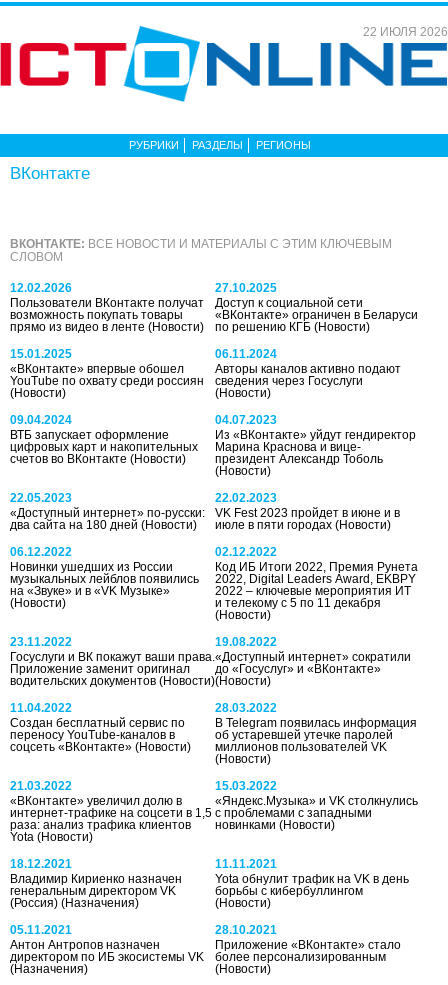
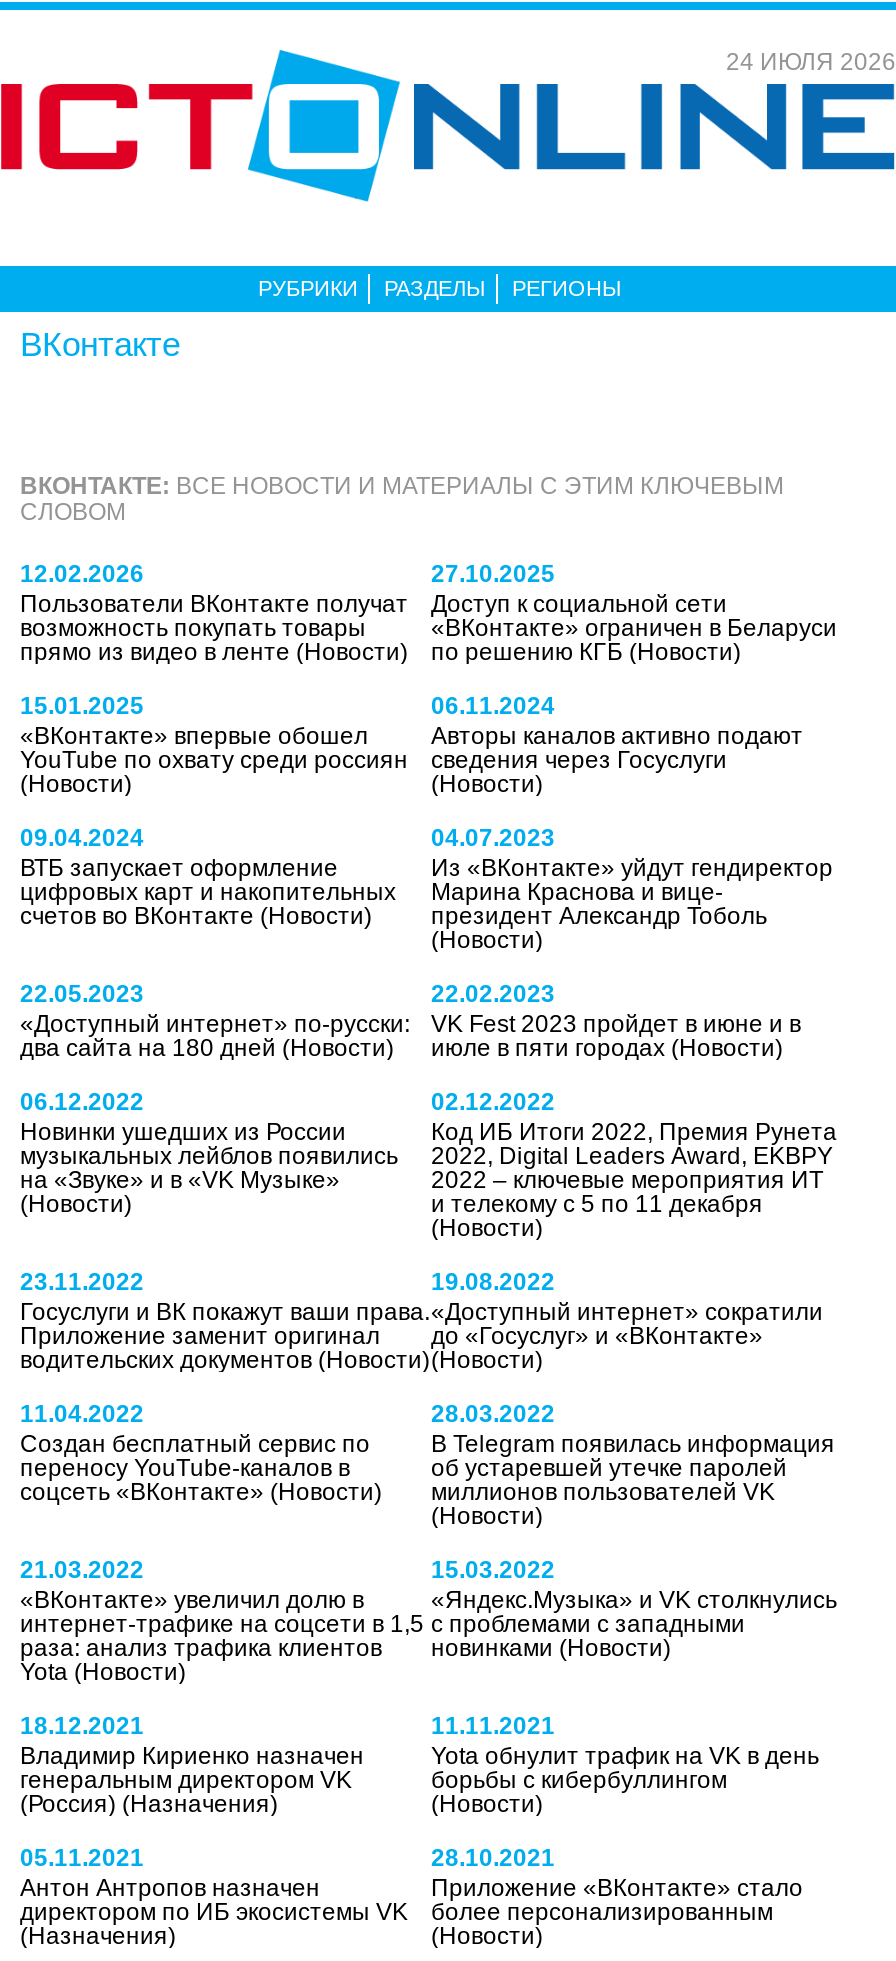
- 22 ИЮЛЯ 2026
+ 24 ИЮЛЯ 2026
